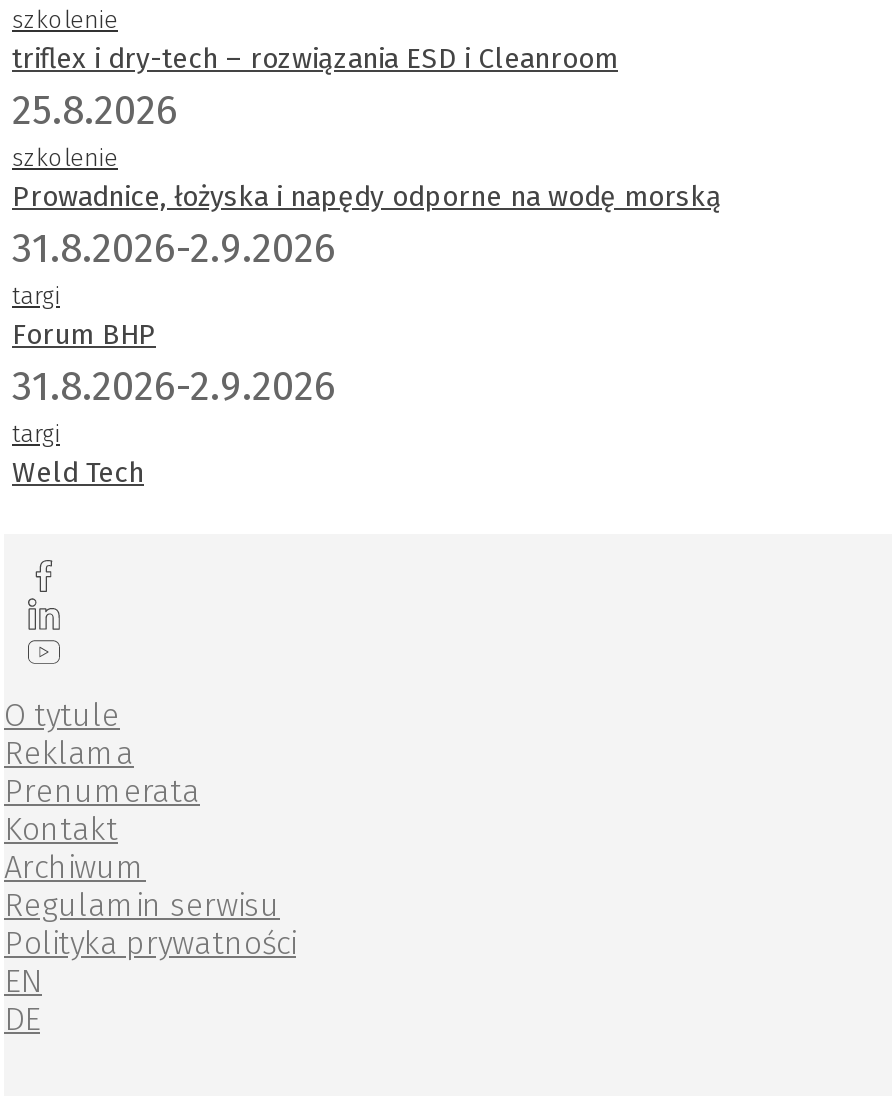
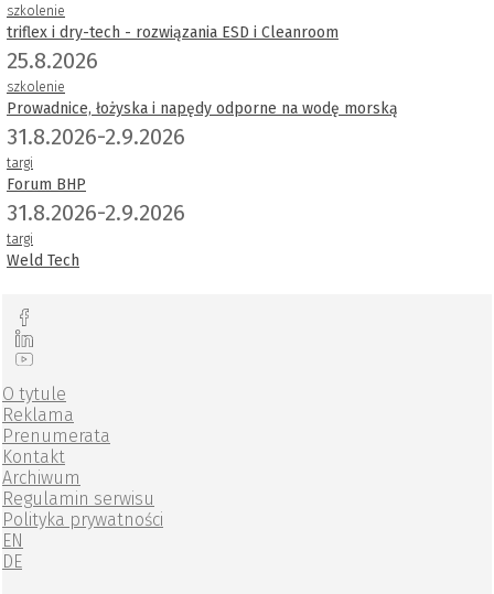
- triflex i dry-tech – rozwiązania ESD i Cleanroom
+ triflex i dry-tech - rozwiązania ESD i Cleanroom
